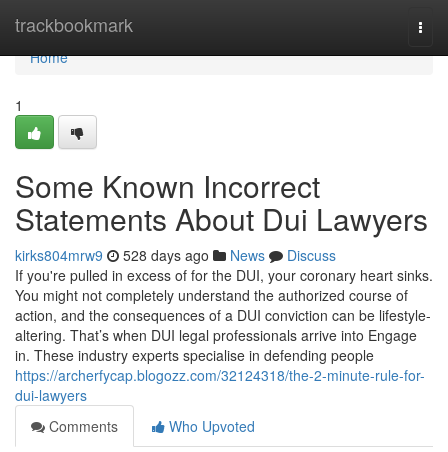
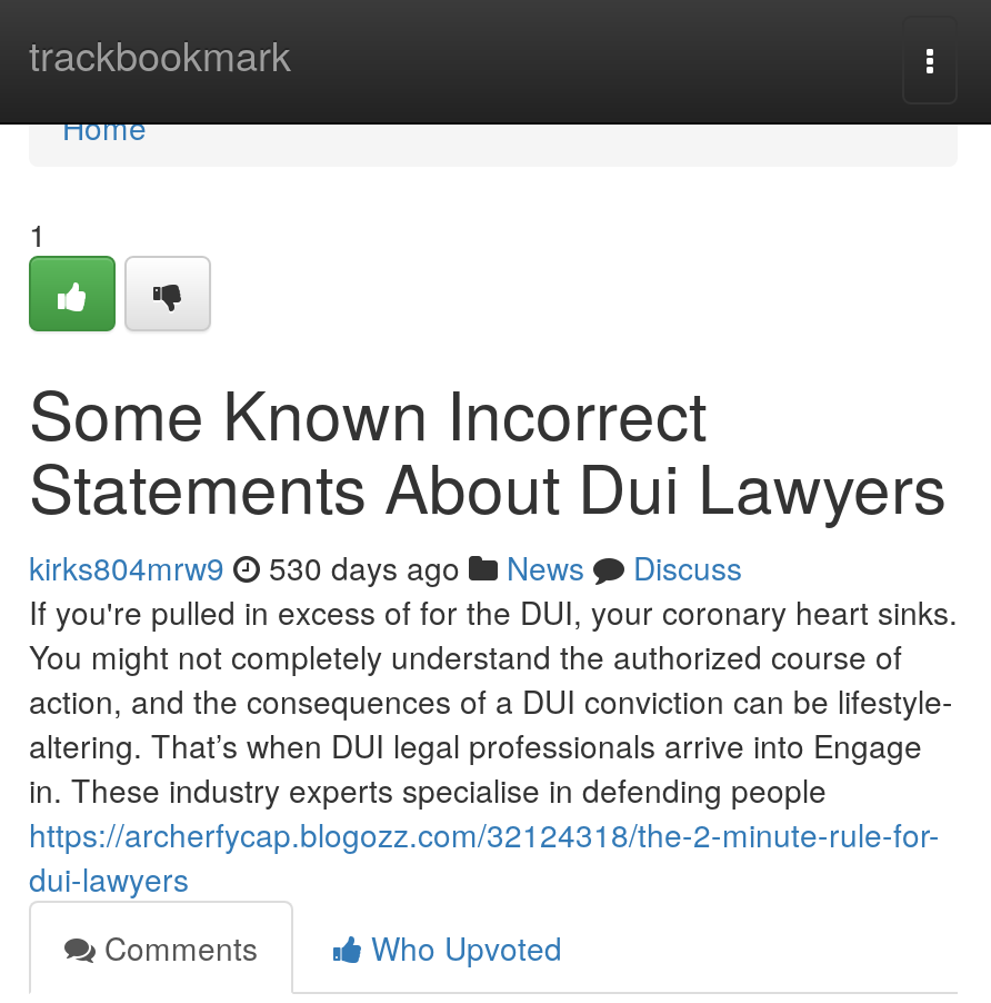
- kirks804mrw9 528 days ago News Discuss
+ kirks804mrw9 530 days ago News Discuss
